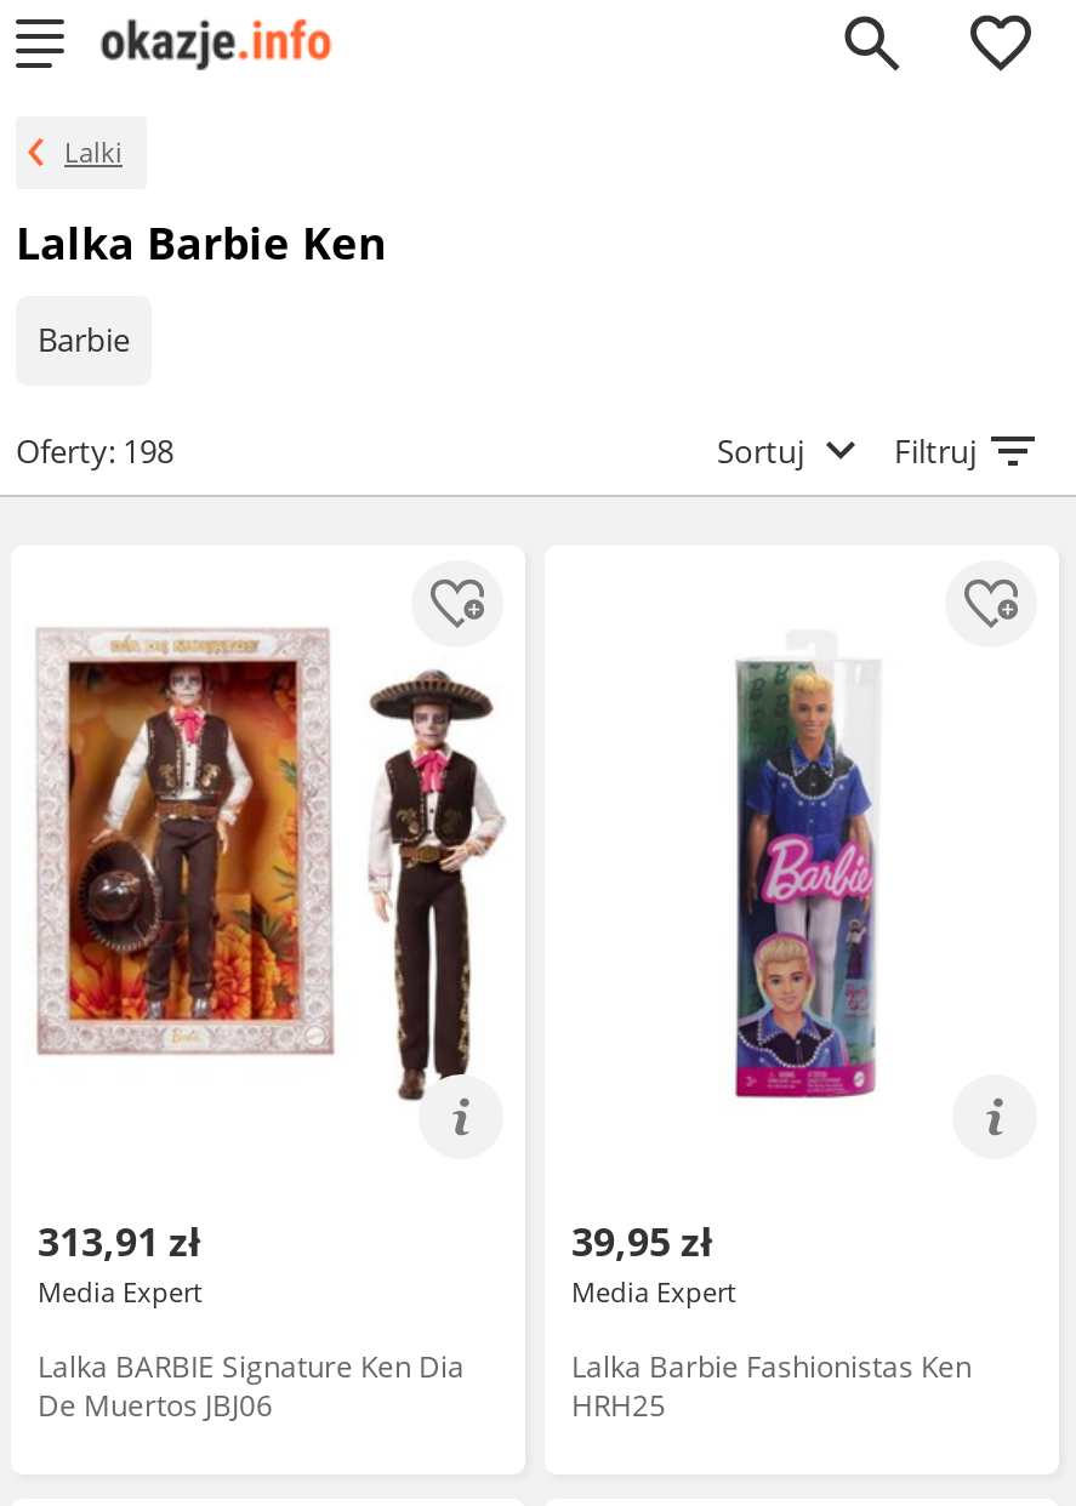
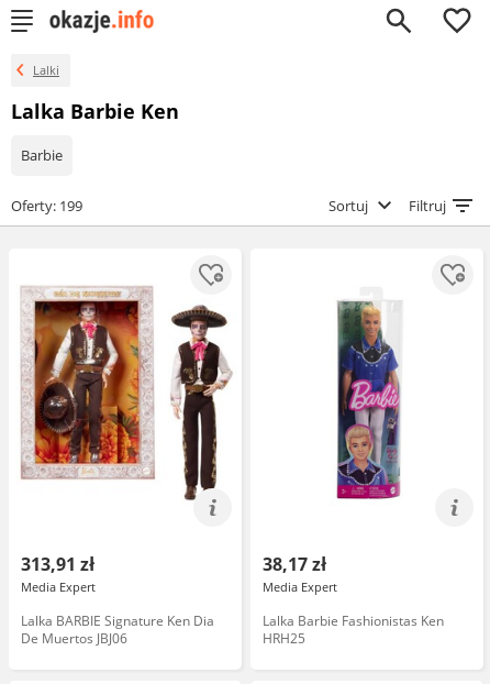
- Oferty: 198
+ Oferty: 199

- 39,95 zł
+ 38,17 zł
